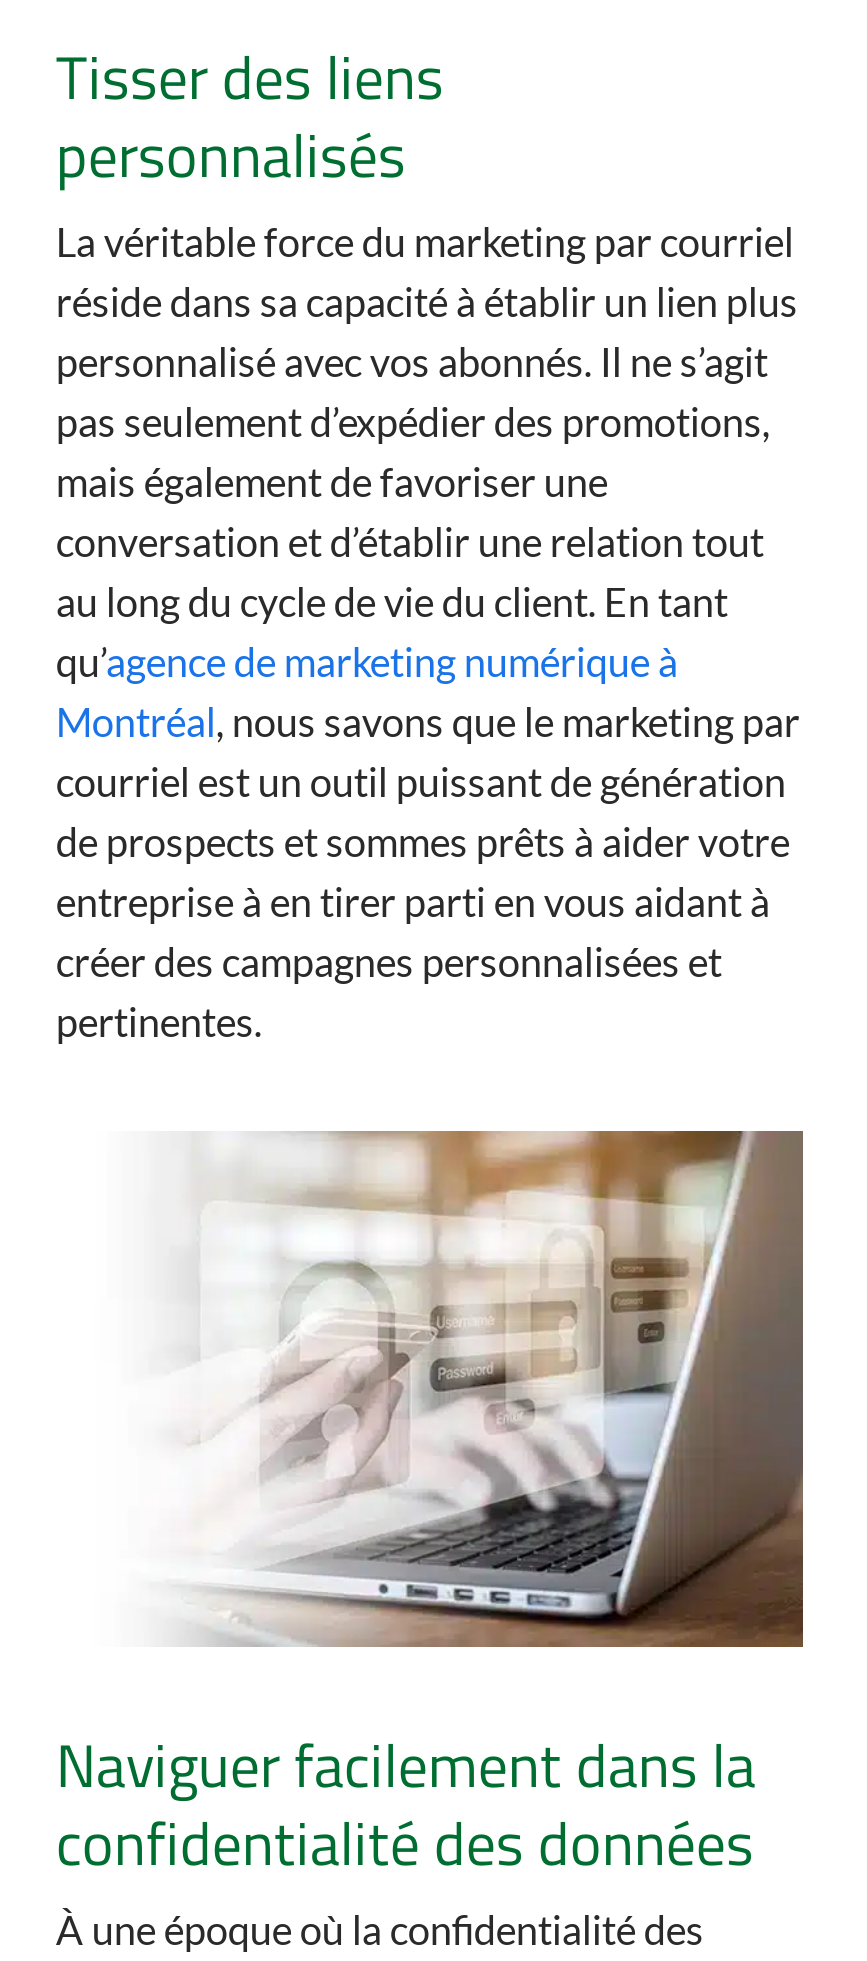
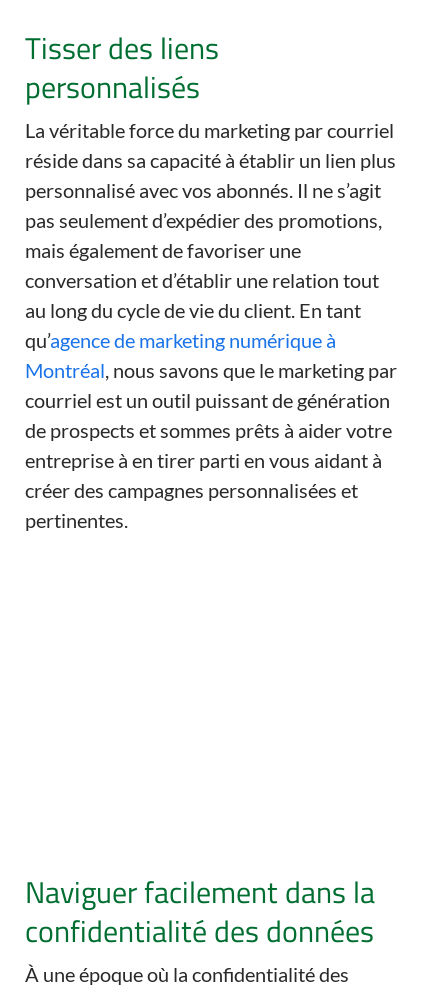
- [image]
